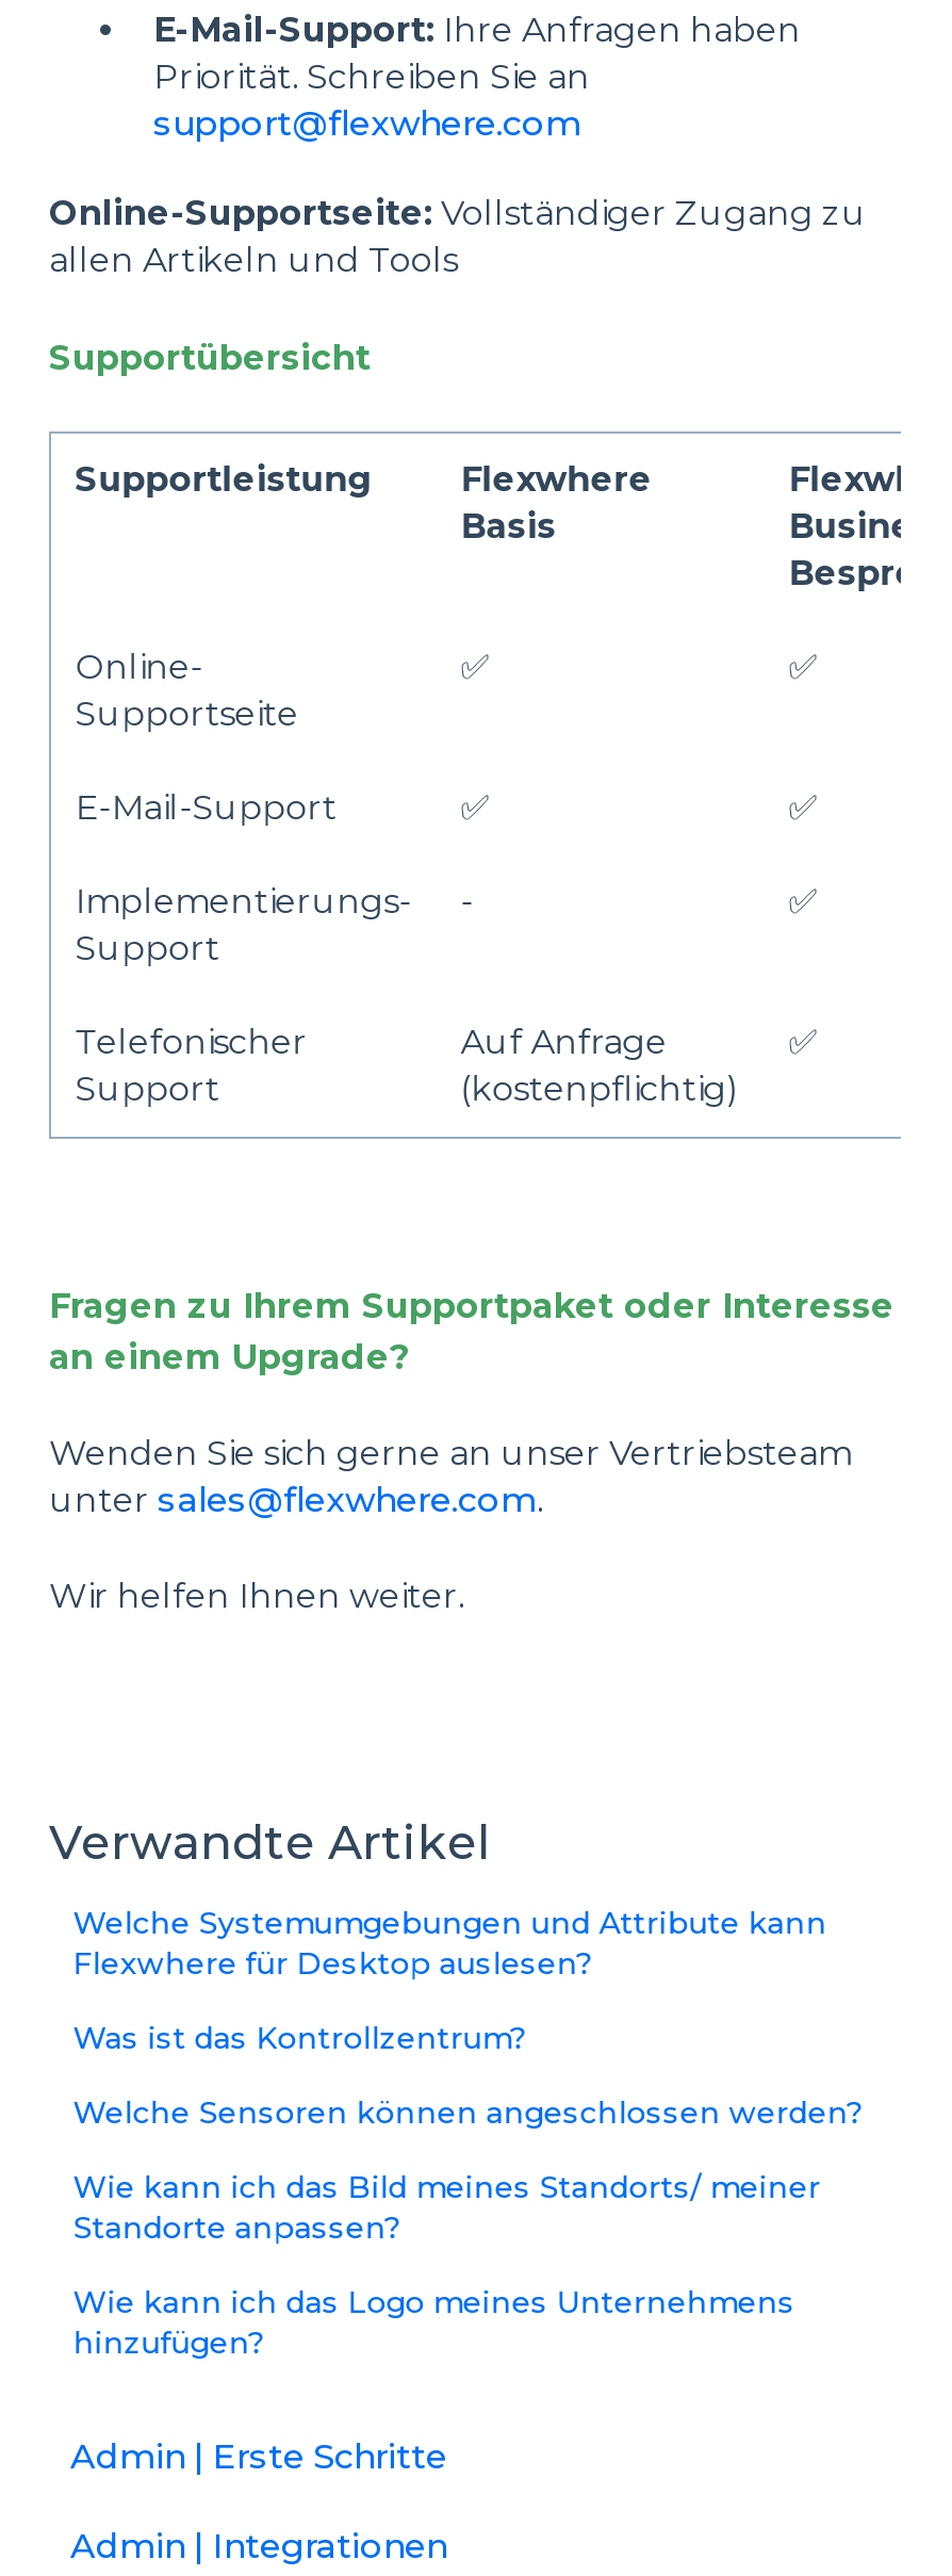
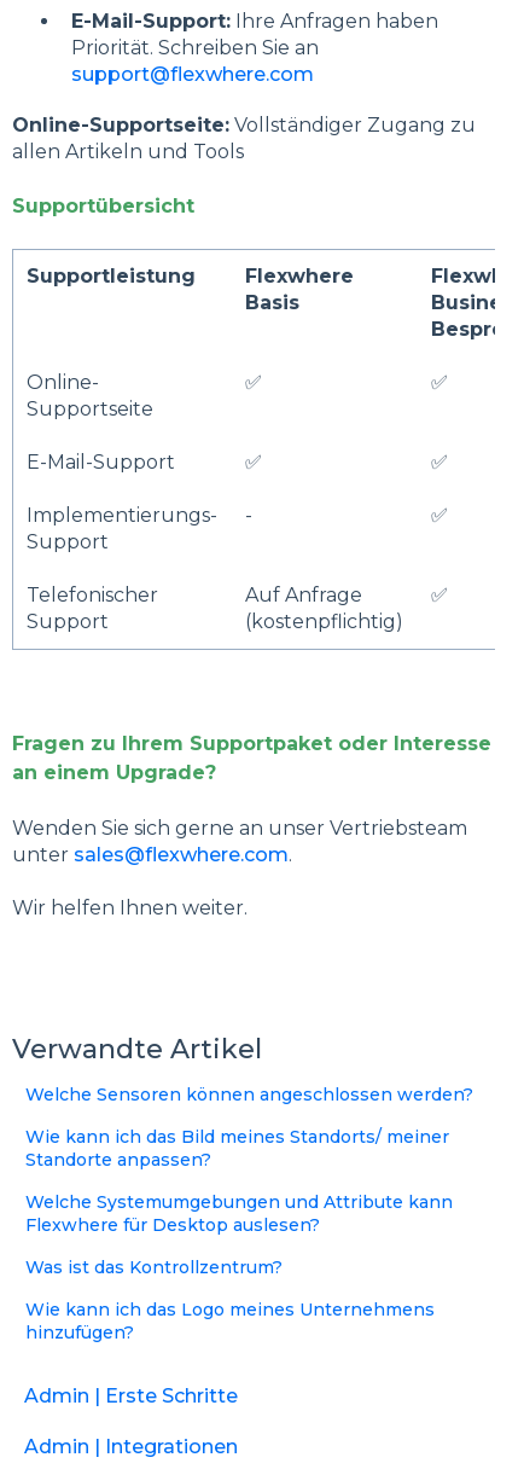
moved down: Welche Systemumgebungen und Attribute kann | Flexwhere für Desktop auslesen? | Was ist das Kontrollzentrum?

moved up: Welche Sensoren können angeschlossen werden? | Wie kann ich das Bild meines Standorts/ meiner | Standorte anpassen?
